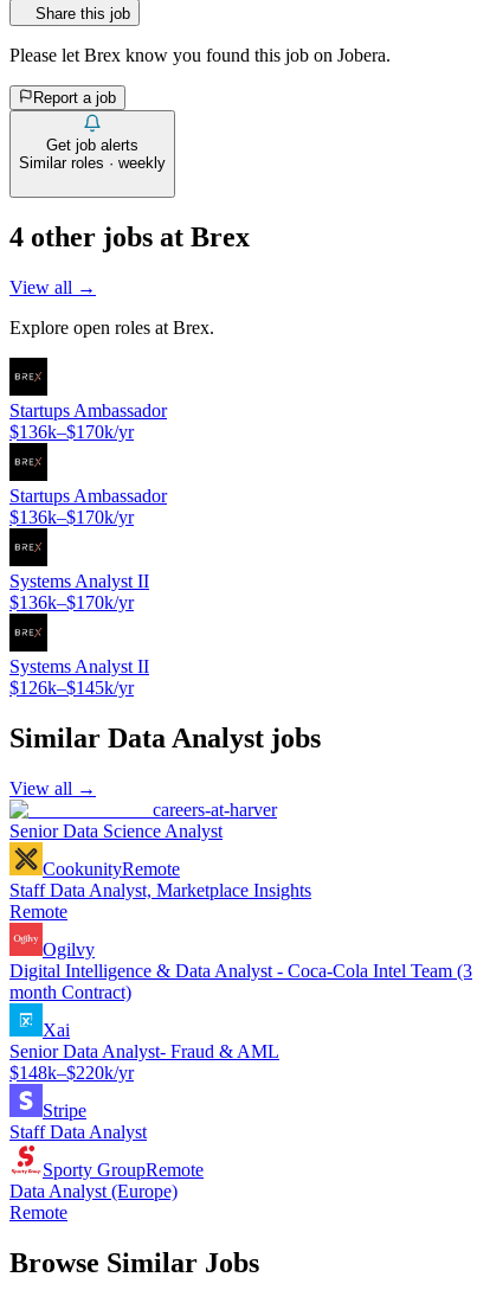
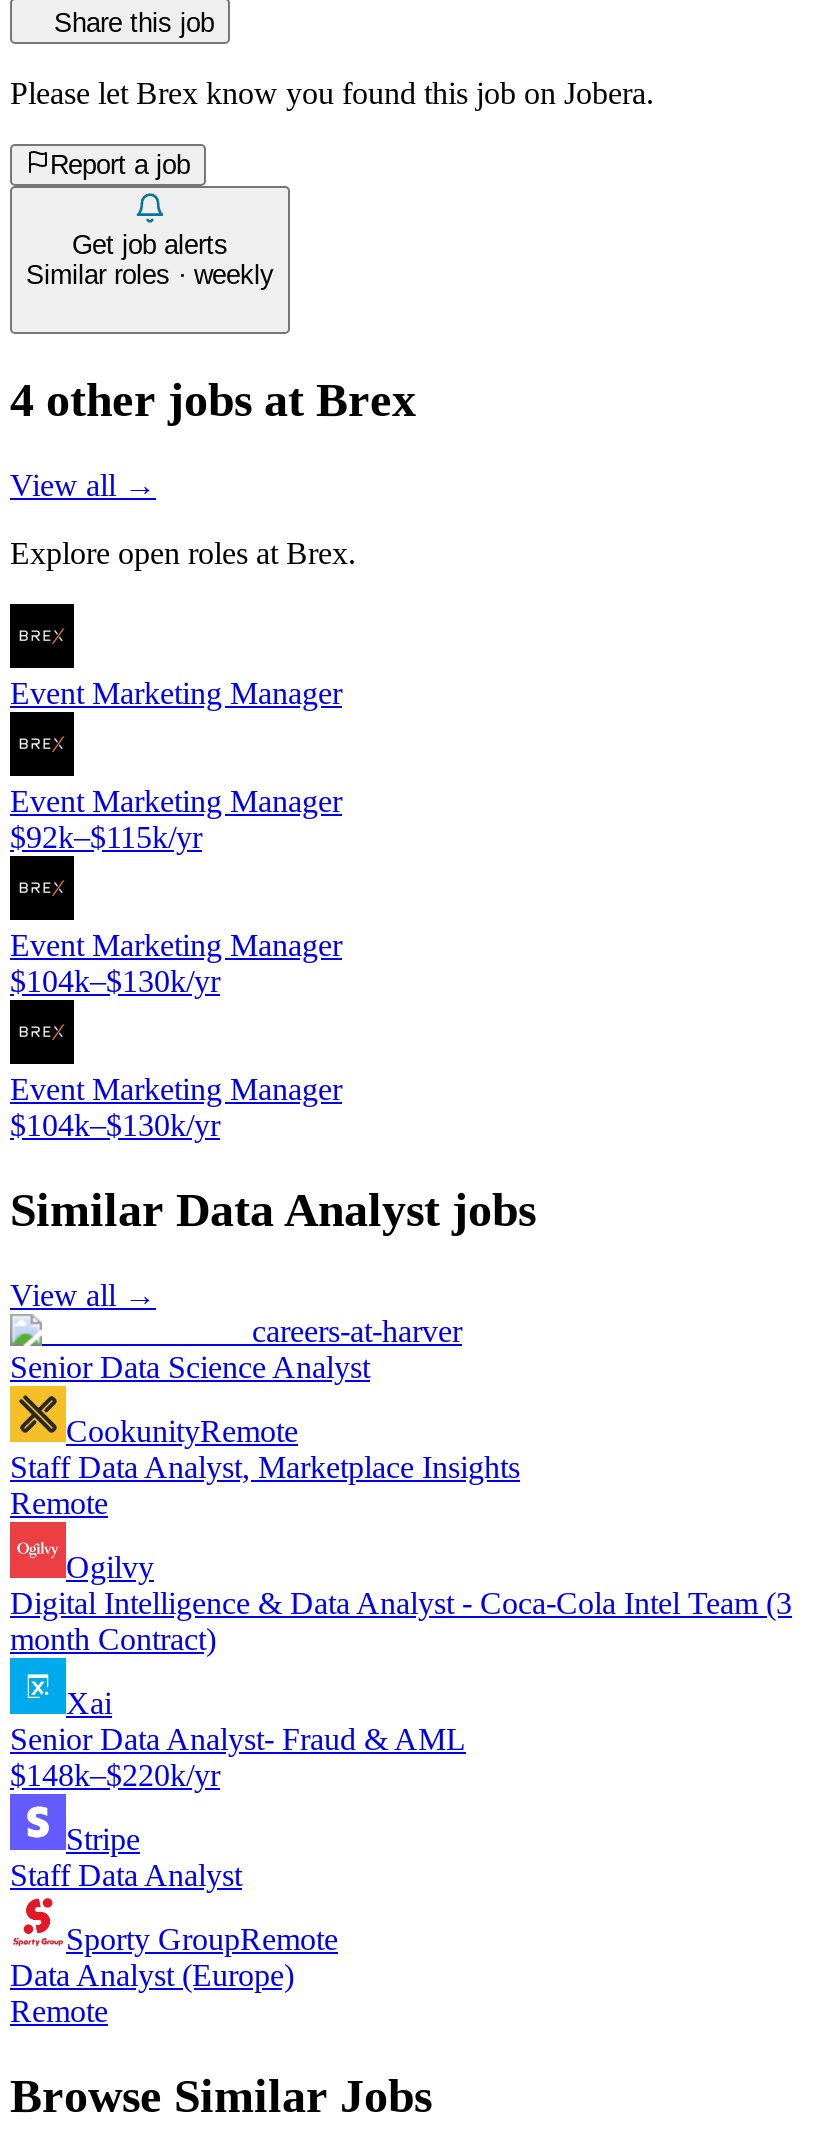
- Startups Ambassador
- $136k–$170k/yr
+ Event Marketing Manager

- Startups Ambassador
- $136k–$170k/yr
+ Event Marketing Manager
+ $92k–$115k/yr

- Systems Analyst II
- $136k–$170k/yr
+ Event Marketing Manager
+ $104k–$130k/yr

- Systems Analyst II
- $126k–$145k/yr
+ Event Marketing Manager
+ $104k–$130k/yr
